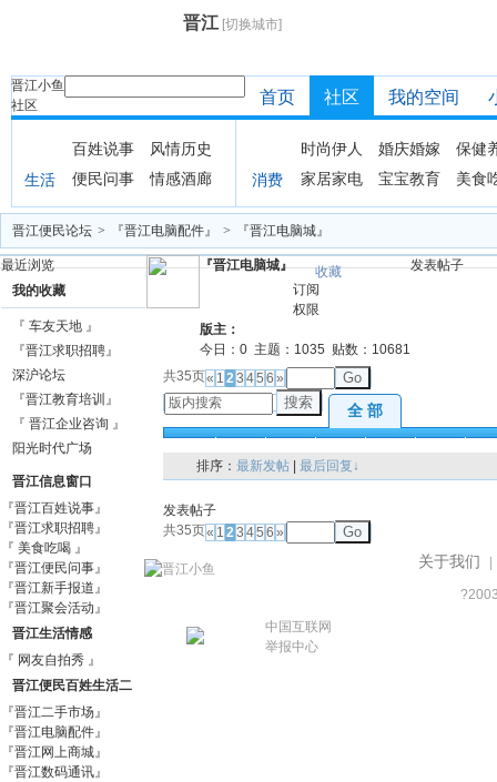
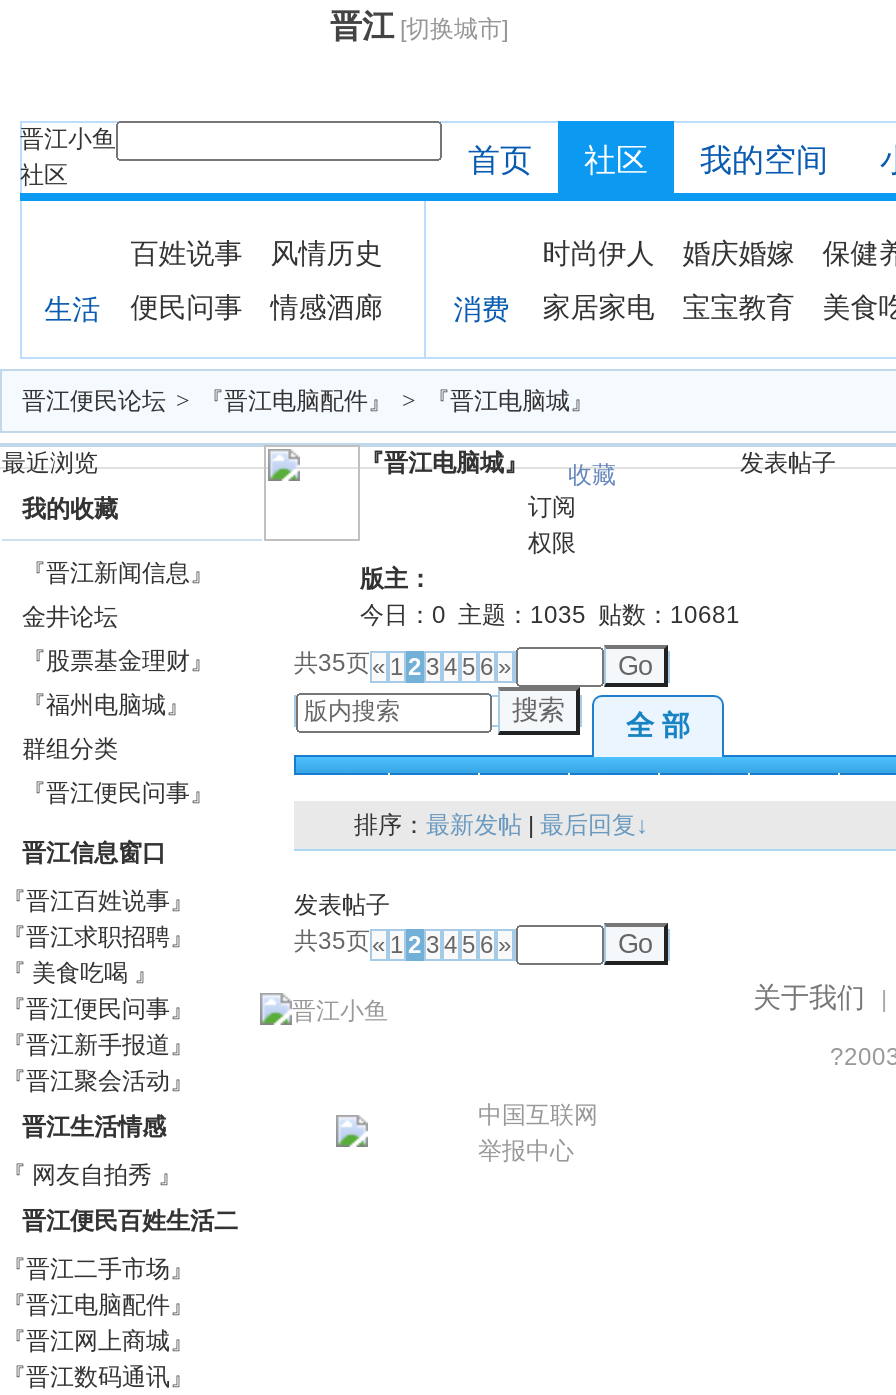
- 『 车友天地 』
+ 『晋江新闻信息』

- 『晋江求职招聘』
+ 金井论坛

- 深沪论坛
+ 『股票基金理财』

- 『晋江教育培训』
+ 『福州电脑城』

- 『 晋江企业咨询 』
+ 群组分类

- 阳光时代广场
+ 『晋江便民问事』
